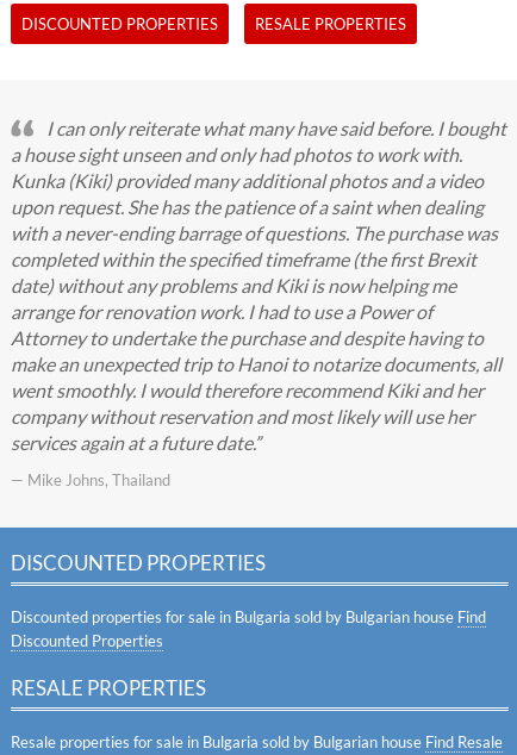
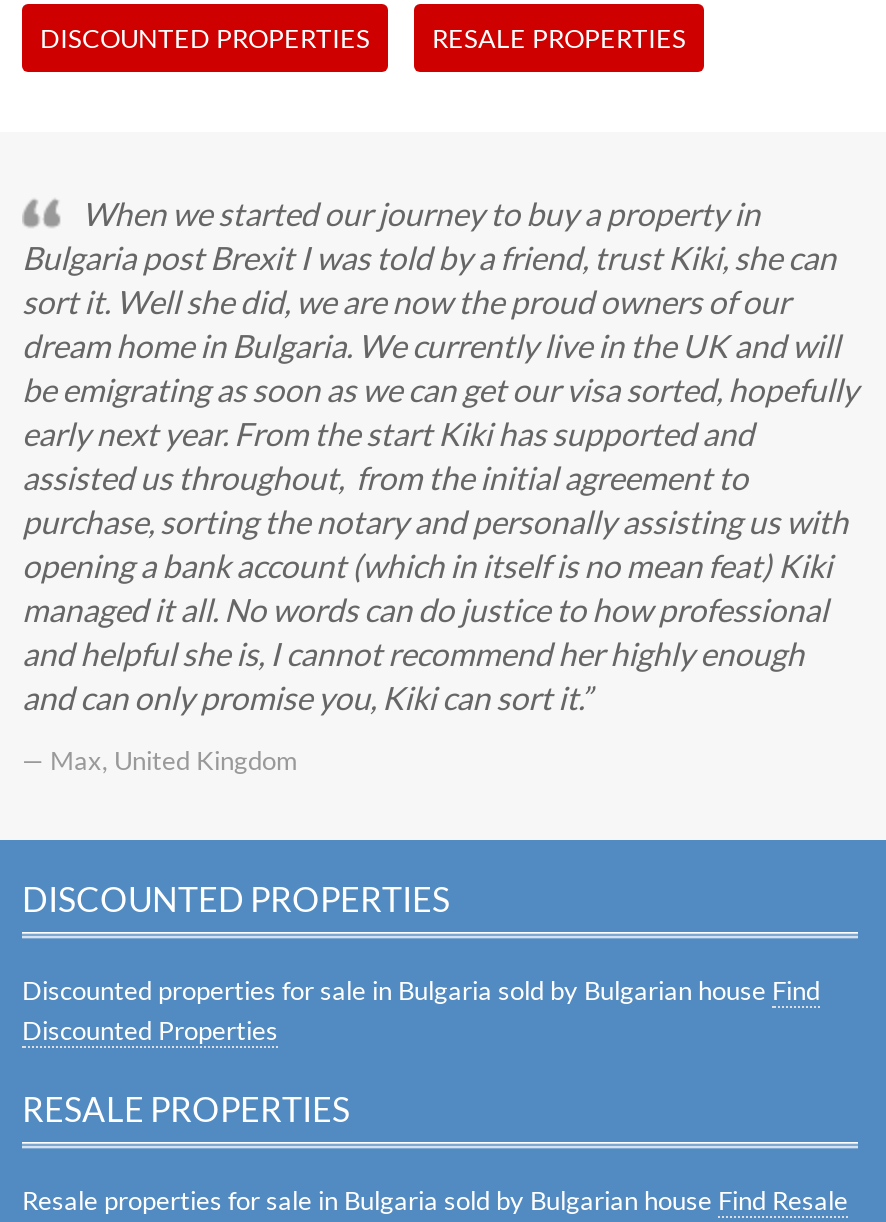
- I can only reiterate what many have said before. I bought
- a house sight unseen and only had photos to work with.
- Kunka (Kiki) provided many additional photos and a video
- upon request. She has the patience of a saint when dealing
- with a never-ending barrage of questions. The purchase was
- completed within the specified timeframe (the first Brexit
- date) without any problems and Kiki is now helping me
- arrange for renovation work. I had to use a Power of
- Attorney to undertake the purchase and despite having to
- make an unexpected trip to Hanoi to notarize documents, all
- went smoothly. I would therefore recommend Kiki and her
- company without reservation and most likely will use her
- services again at a future date.
+ When we started our journey to buy a property in
+ Bulgaria post Brexit I was told by a friend, trust Kiki, she can
+ sort it. Well she did, we are now the proud owners of our
+ dream home in Bulgaria. We currently live in the UK and will
+ be emigrating as soon as we can get our visa sorted, hopefully
+ early next year. From the start Kiki has supported and
+ assisted us throughout, from the initial agreement to
+ purchase, sorting the notary and personally assisting us with
+ opening a bank account (which in itself is no mean feat) Kiki
+ managed it all. No words can do justice to how professional
+ and helpful she is, I cannot recommend her highly enough
+ and can only promise you, Kiki can sort it.

- — Mike Johns, Thailand
+ — Max, United Kingdom
